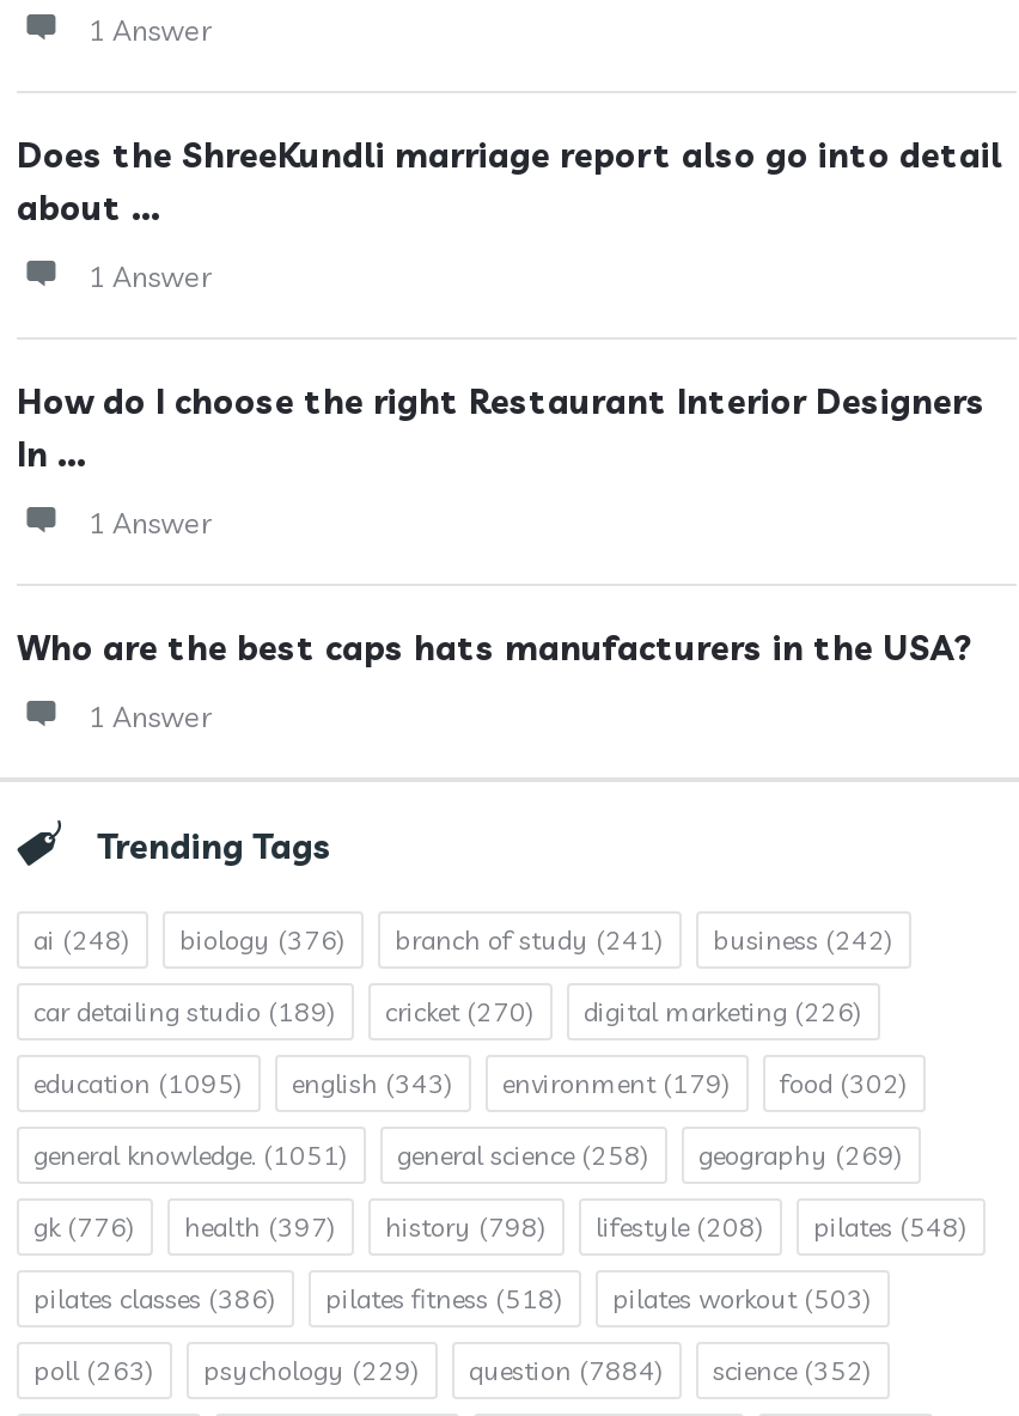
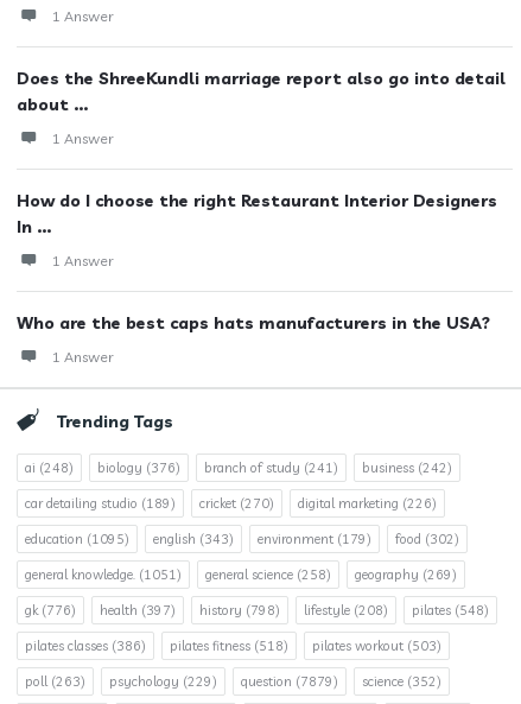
- poll (263) psychology (229) question (7884) science (352)
+ poll (263) psychology (229) question (7879) science (352)
